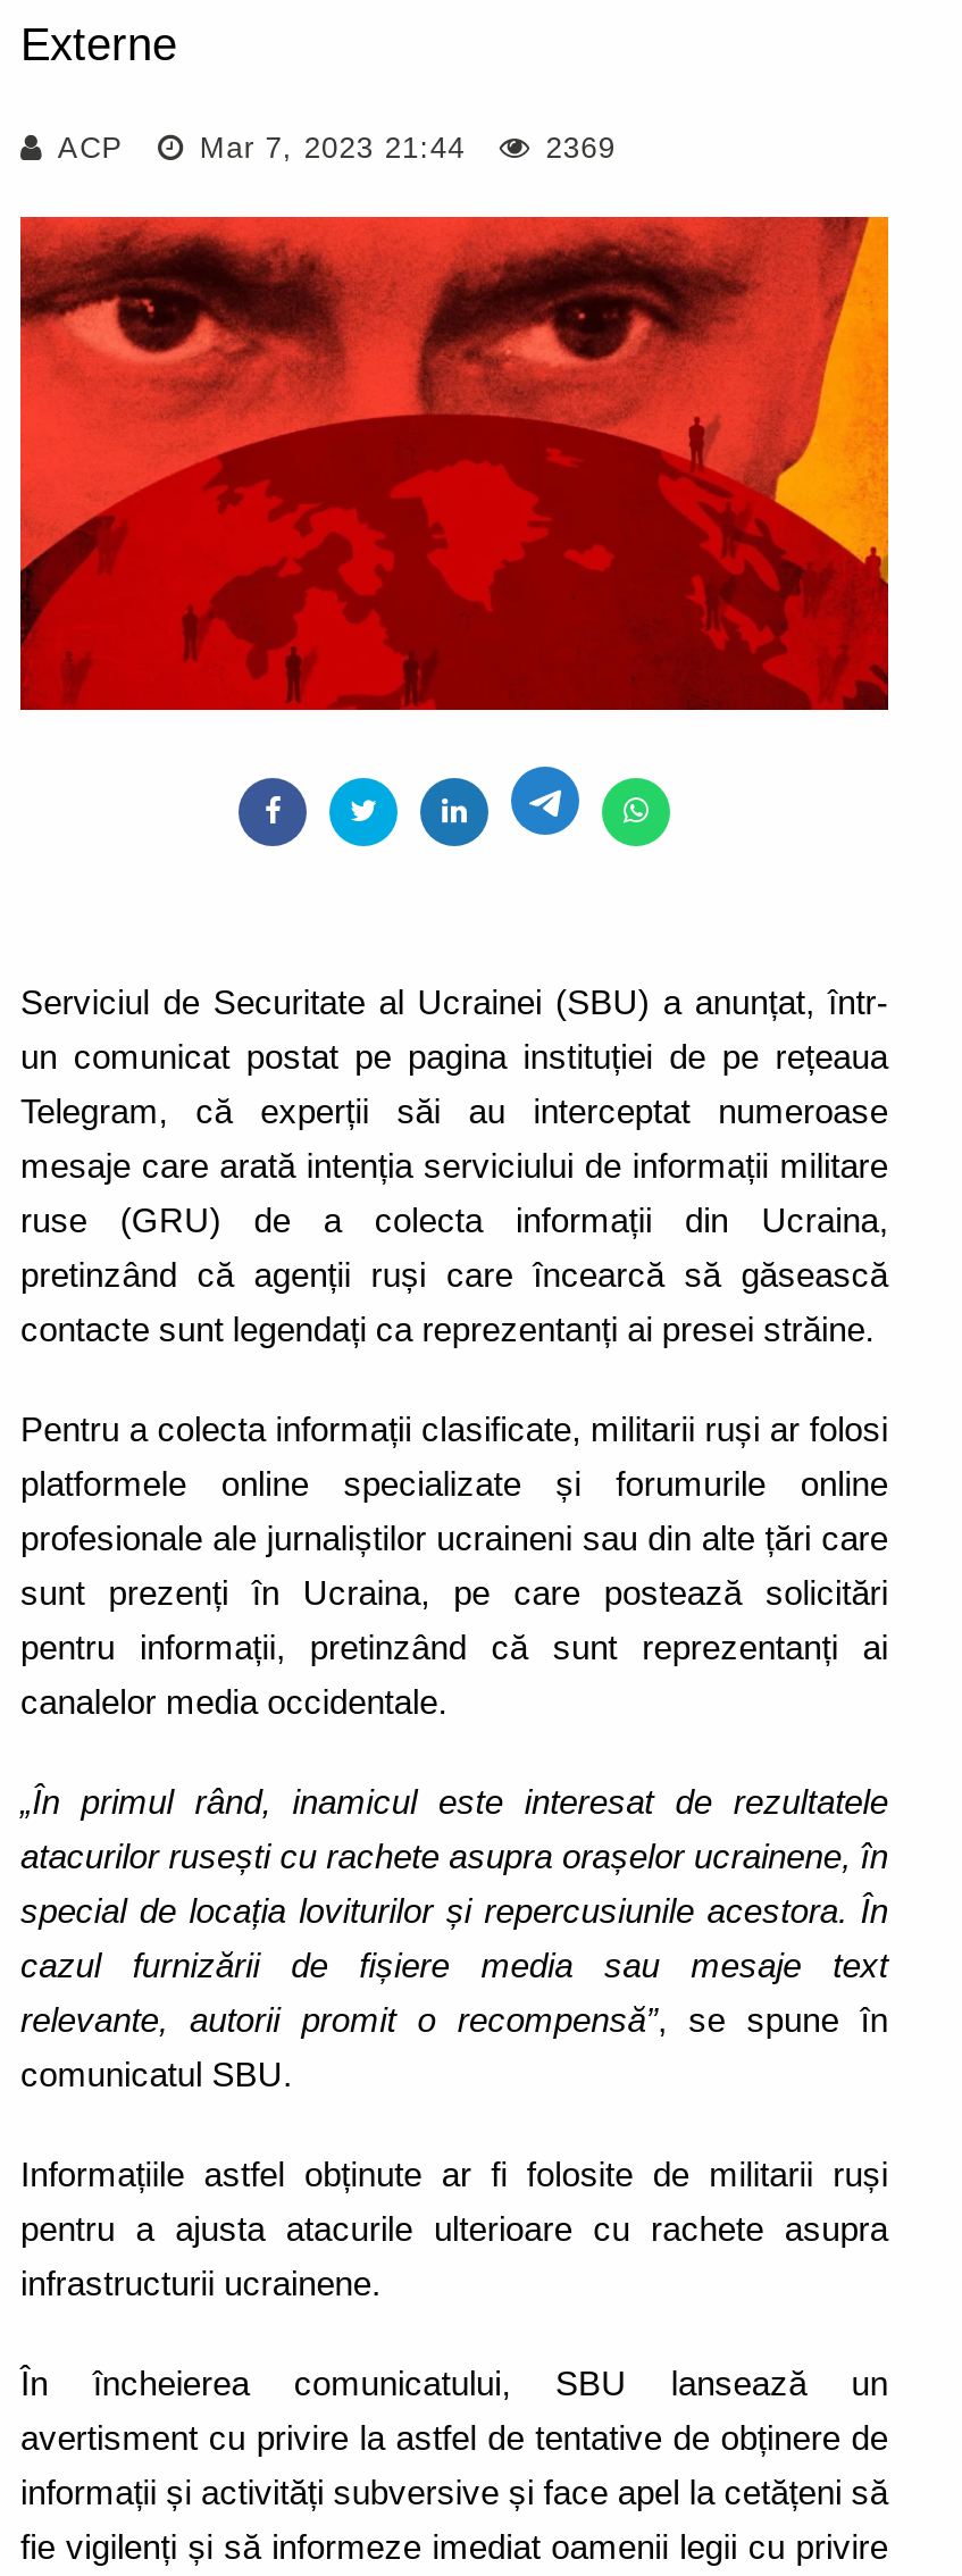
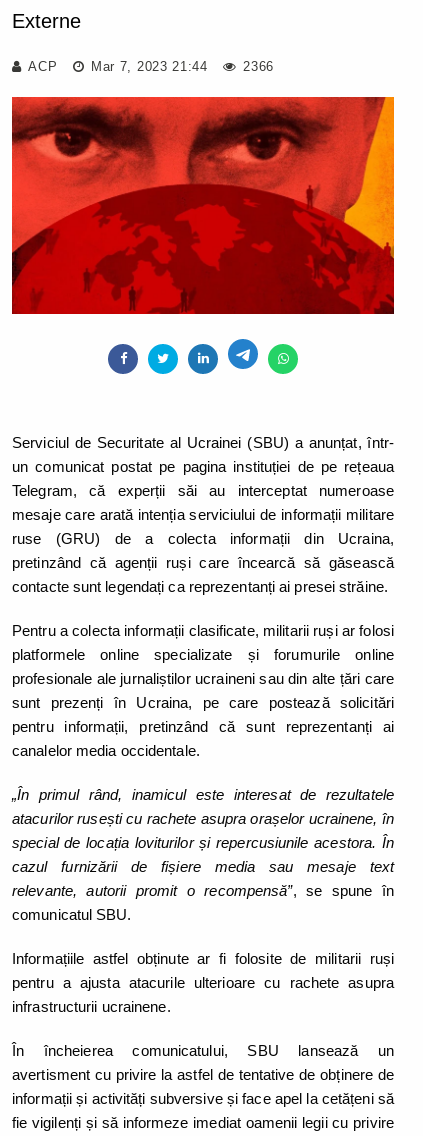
- 2369
+ 2366
